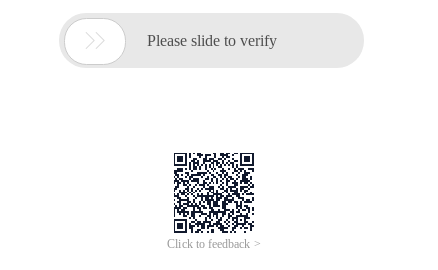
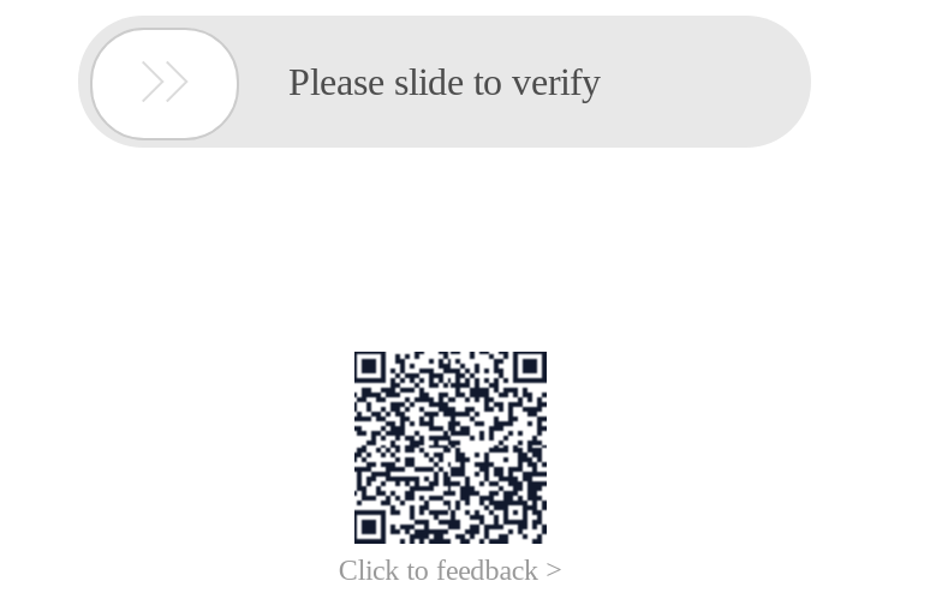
- [image]
+ [image]
